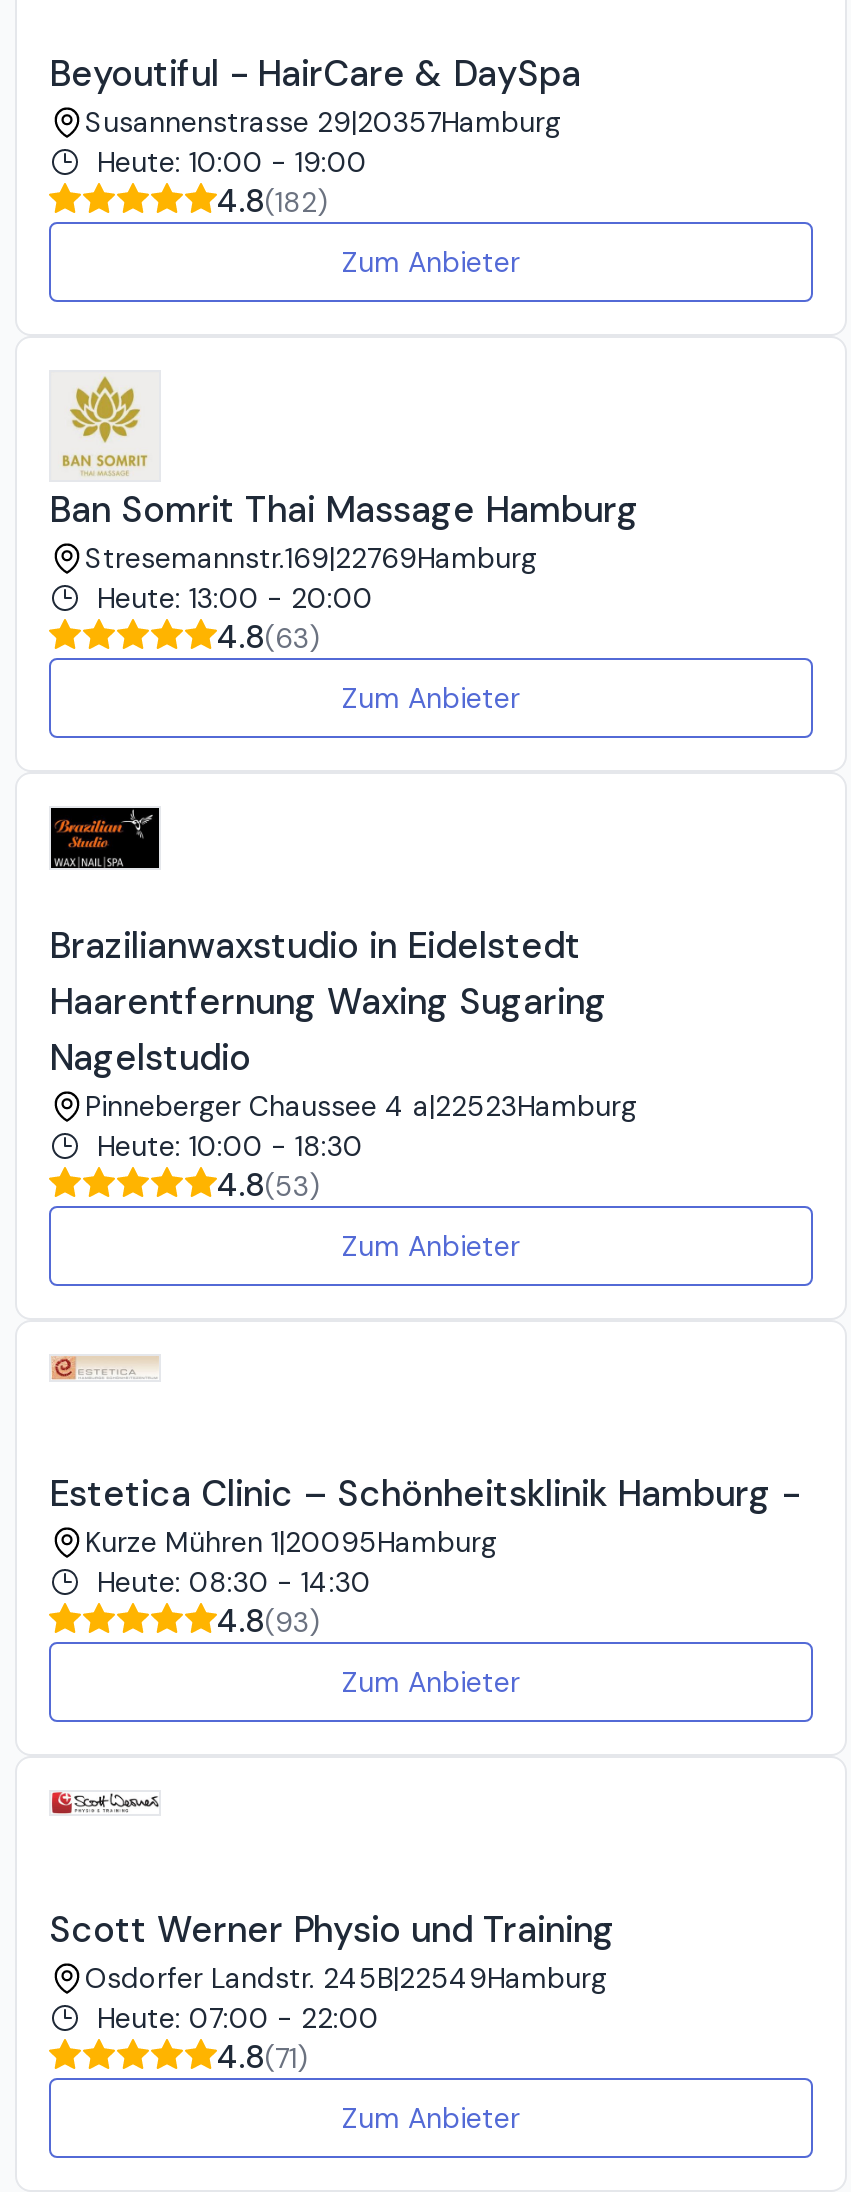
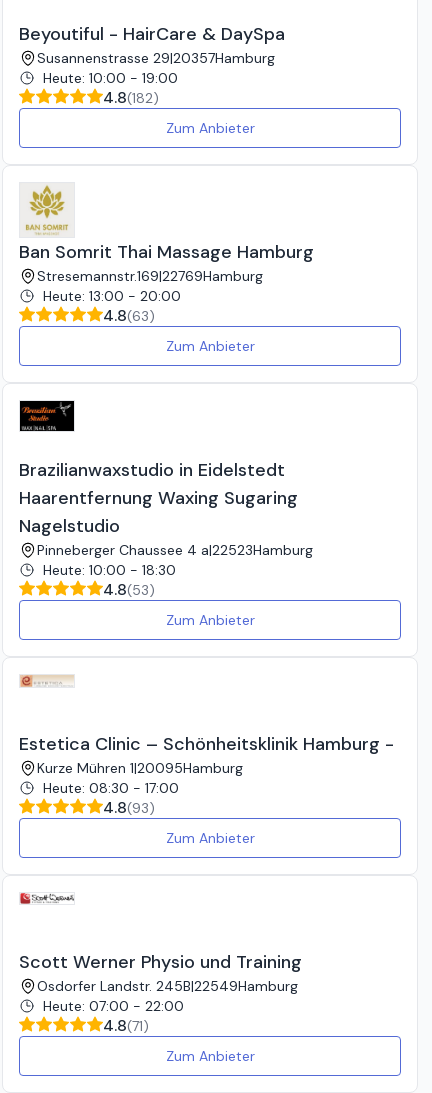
- Heute: 08:30 - 14:30
+ Heute: 08:30 - 17:00
